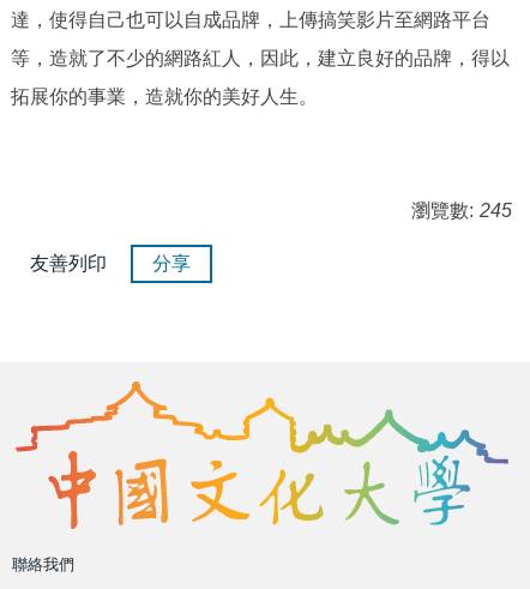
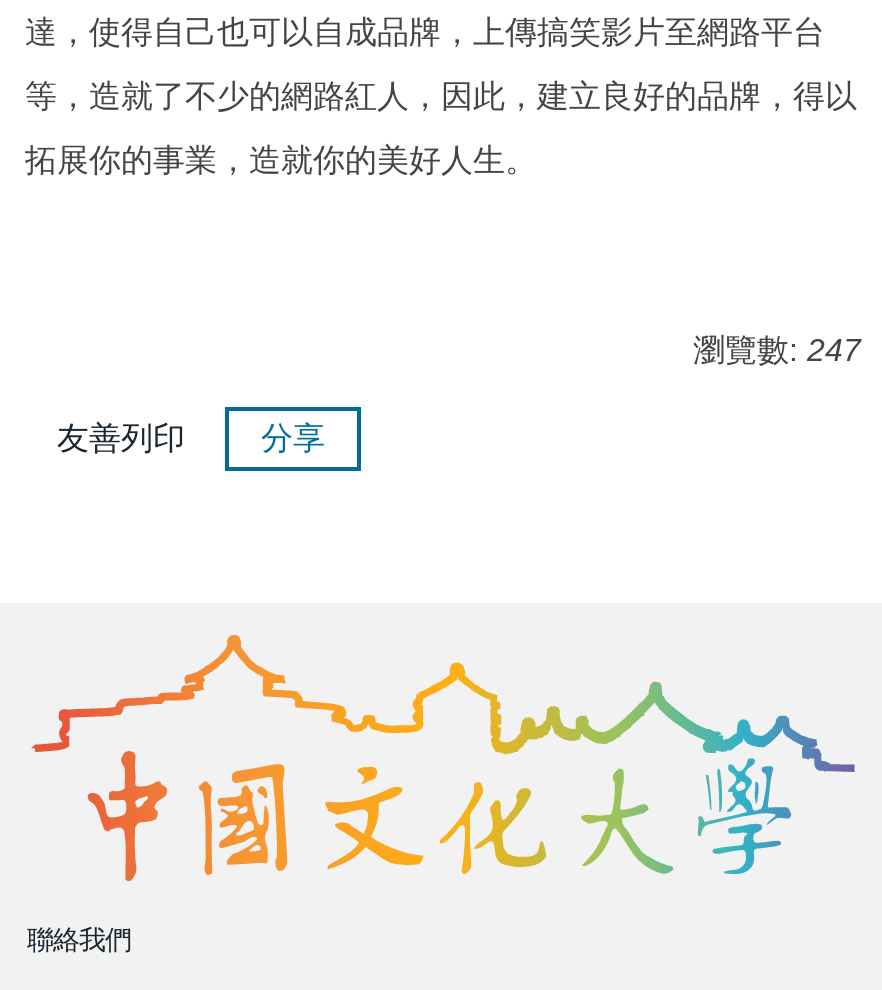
- 瀏覽數: 245
+ 瀏覽數: 247
